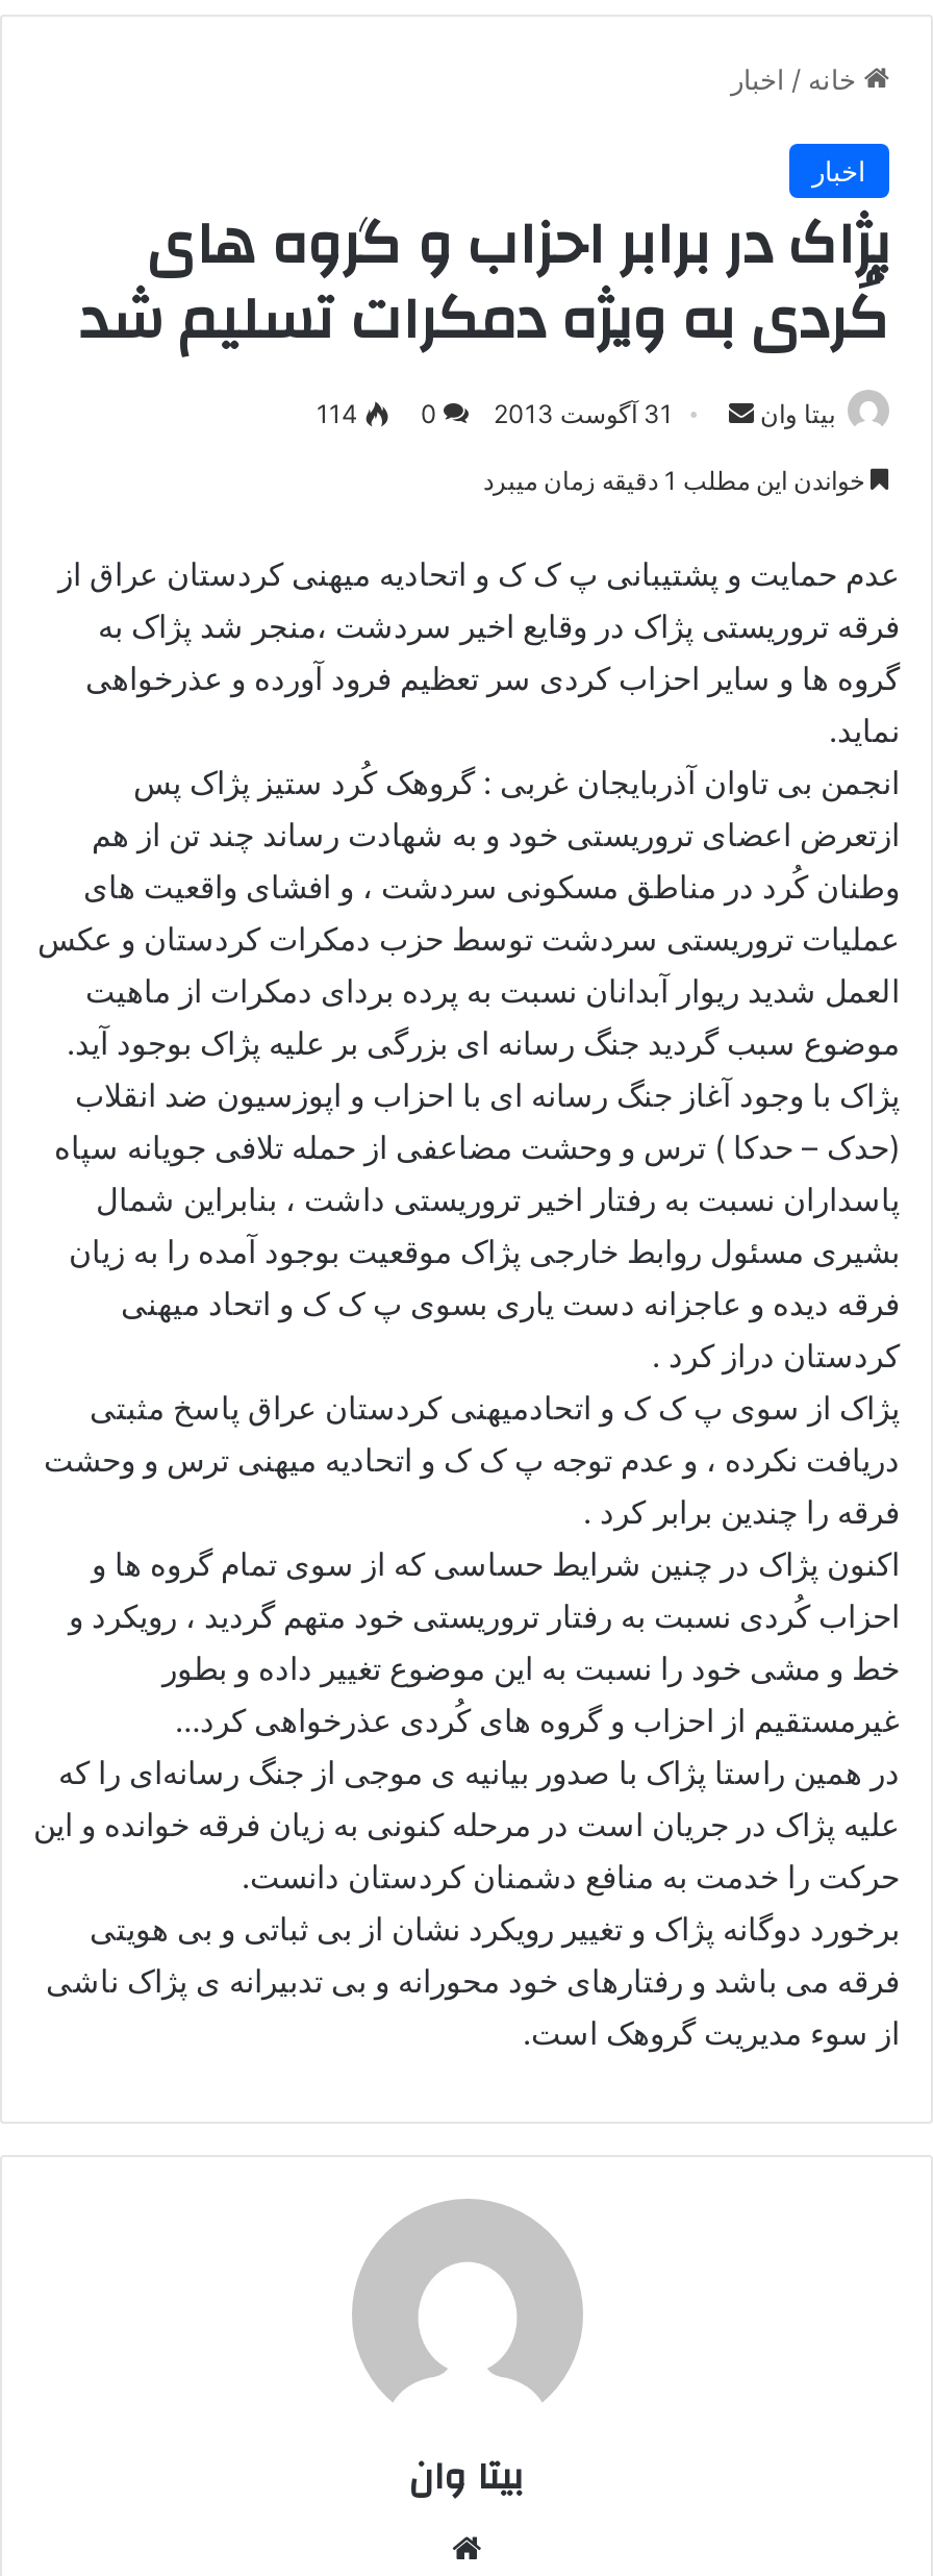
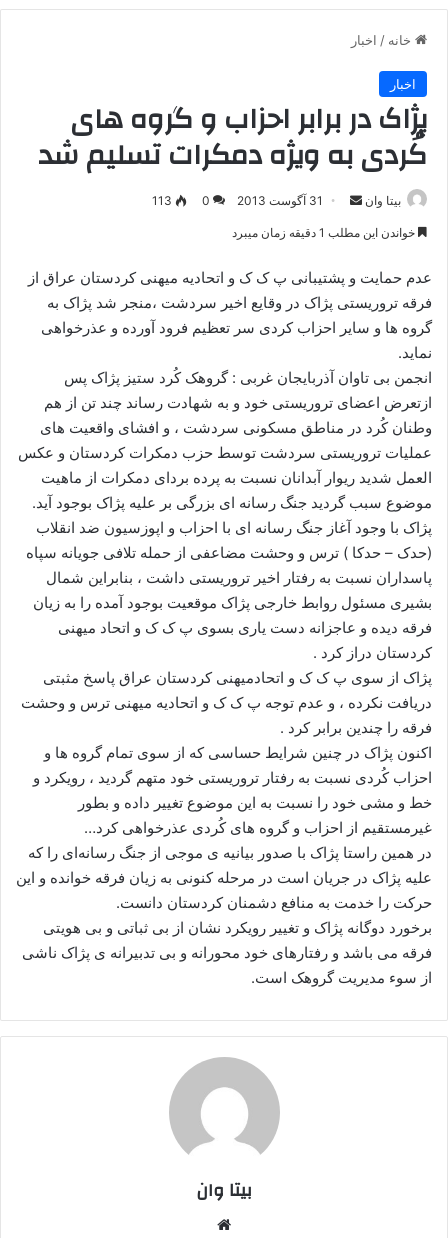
- 114 0
+ 113 0
